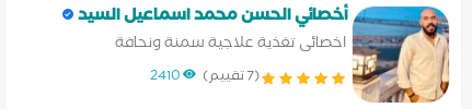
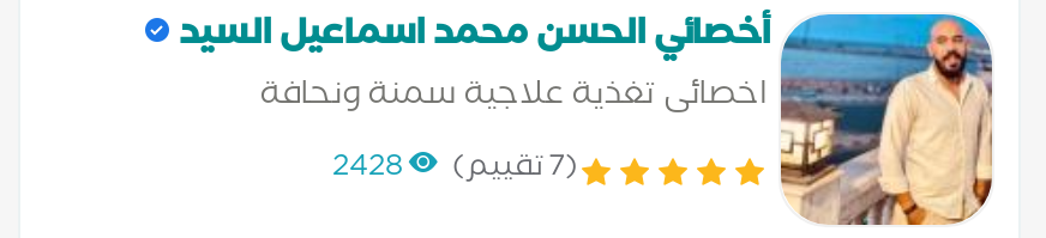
- 2410
+ 2428
